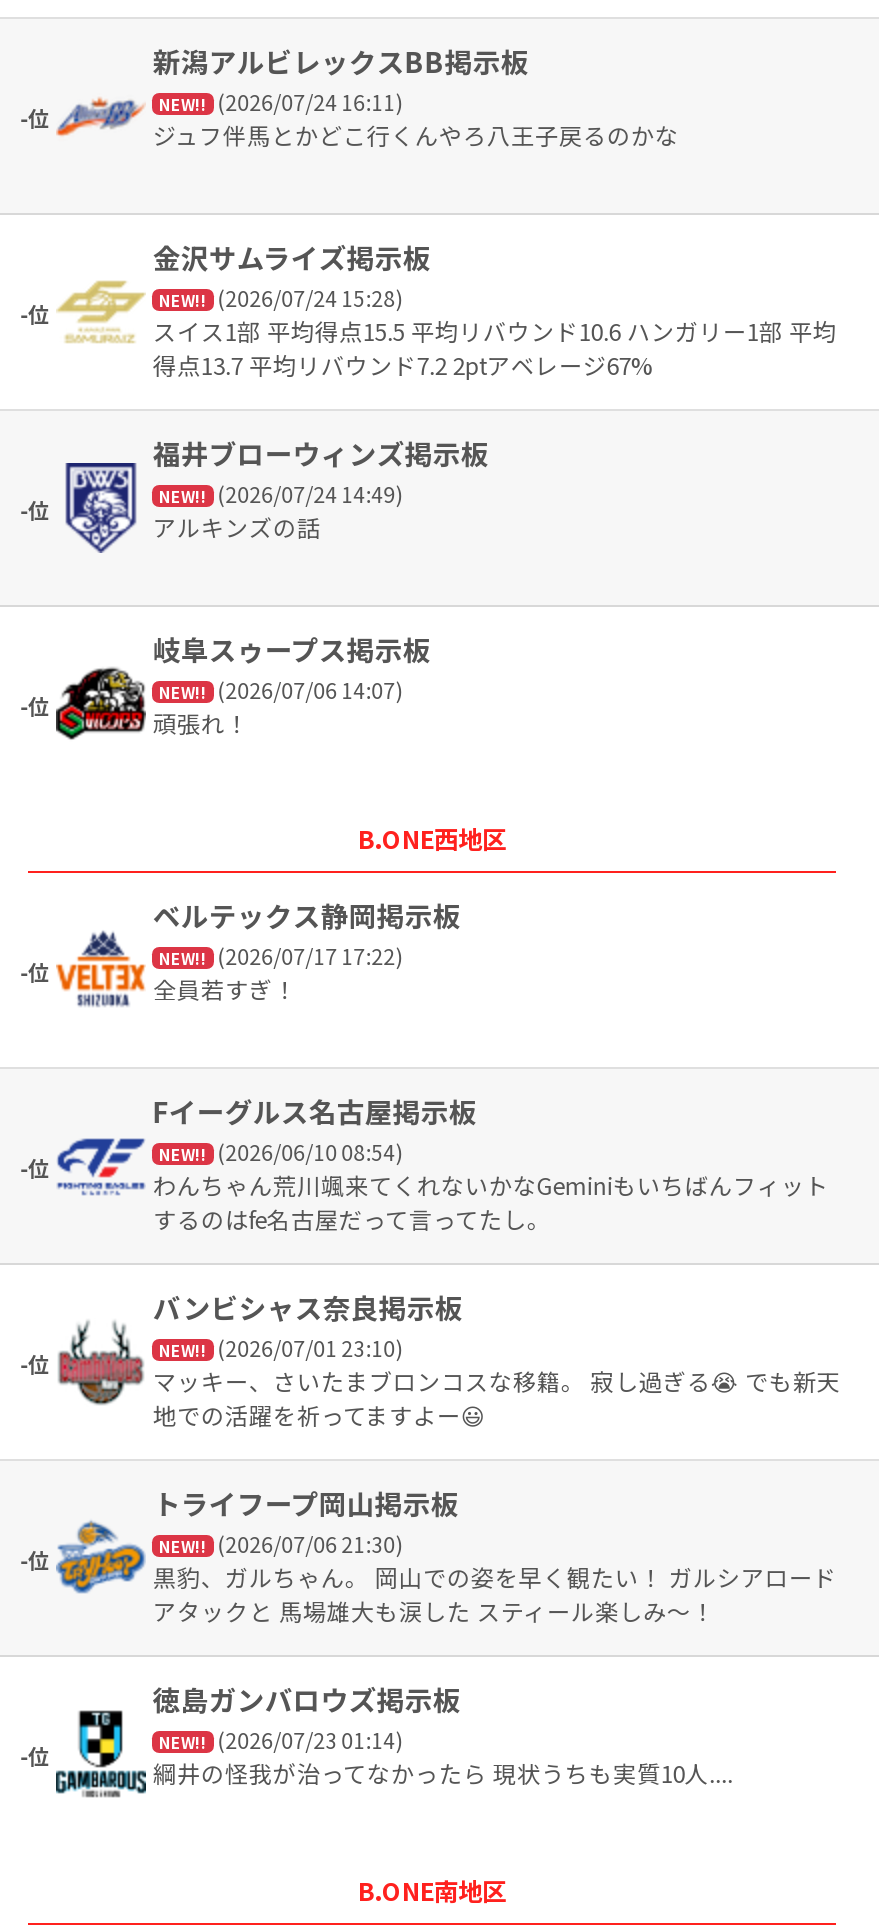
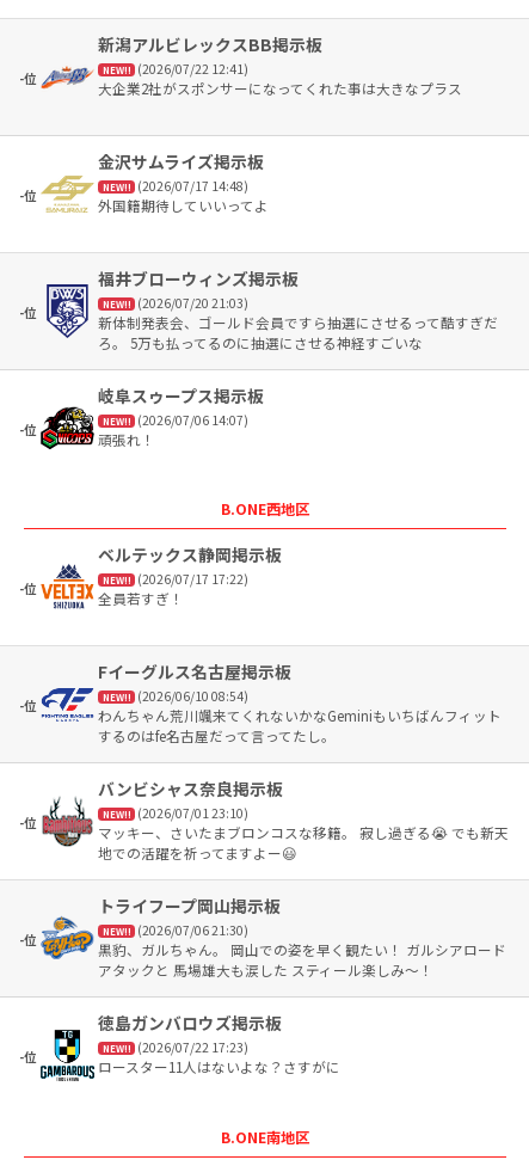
- NEW!! (2026/07/24 16:11)
- ジュフ伴馬とかどこ行くんやろ八王子戻るのかな
+ NEW!! (2026/07/22 12:41)
+ 大企業2社がスポンサーになってくれた事は大きなプラス

- NEW!! (2026/07/24 15:28)
- スイス1部 平均得点15.5 平均リバウンド10.6 ハンガリー1部 平均
- 得点13.7 平均リバウンド7.2 2ptアベレージ67%
+ NEW!! (2026/07/17 14:48)
+ 外国籍期待していいってよ

- NEW!! (2026/07/24 14:49)
- アルキンズの話
+ NEW!! (2026/07/20 21:03)
+ 新体制発表会、ゴールド会員ですら抽選にさせるって酷すぎだ
+ ろ。 5万も払ってるのに抽選にさせる神経すごいな

- NEW!! (2026/07/23 01:14)
- 綱井の怪我が治ってなかったら 現状うちも実質10人....
+ NEW!! (2026/07/22 17:23)
+ ロースター11人はないよな？さすがに
